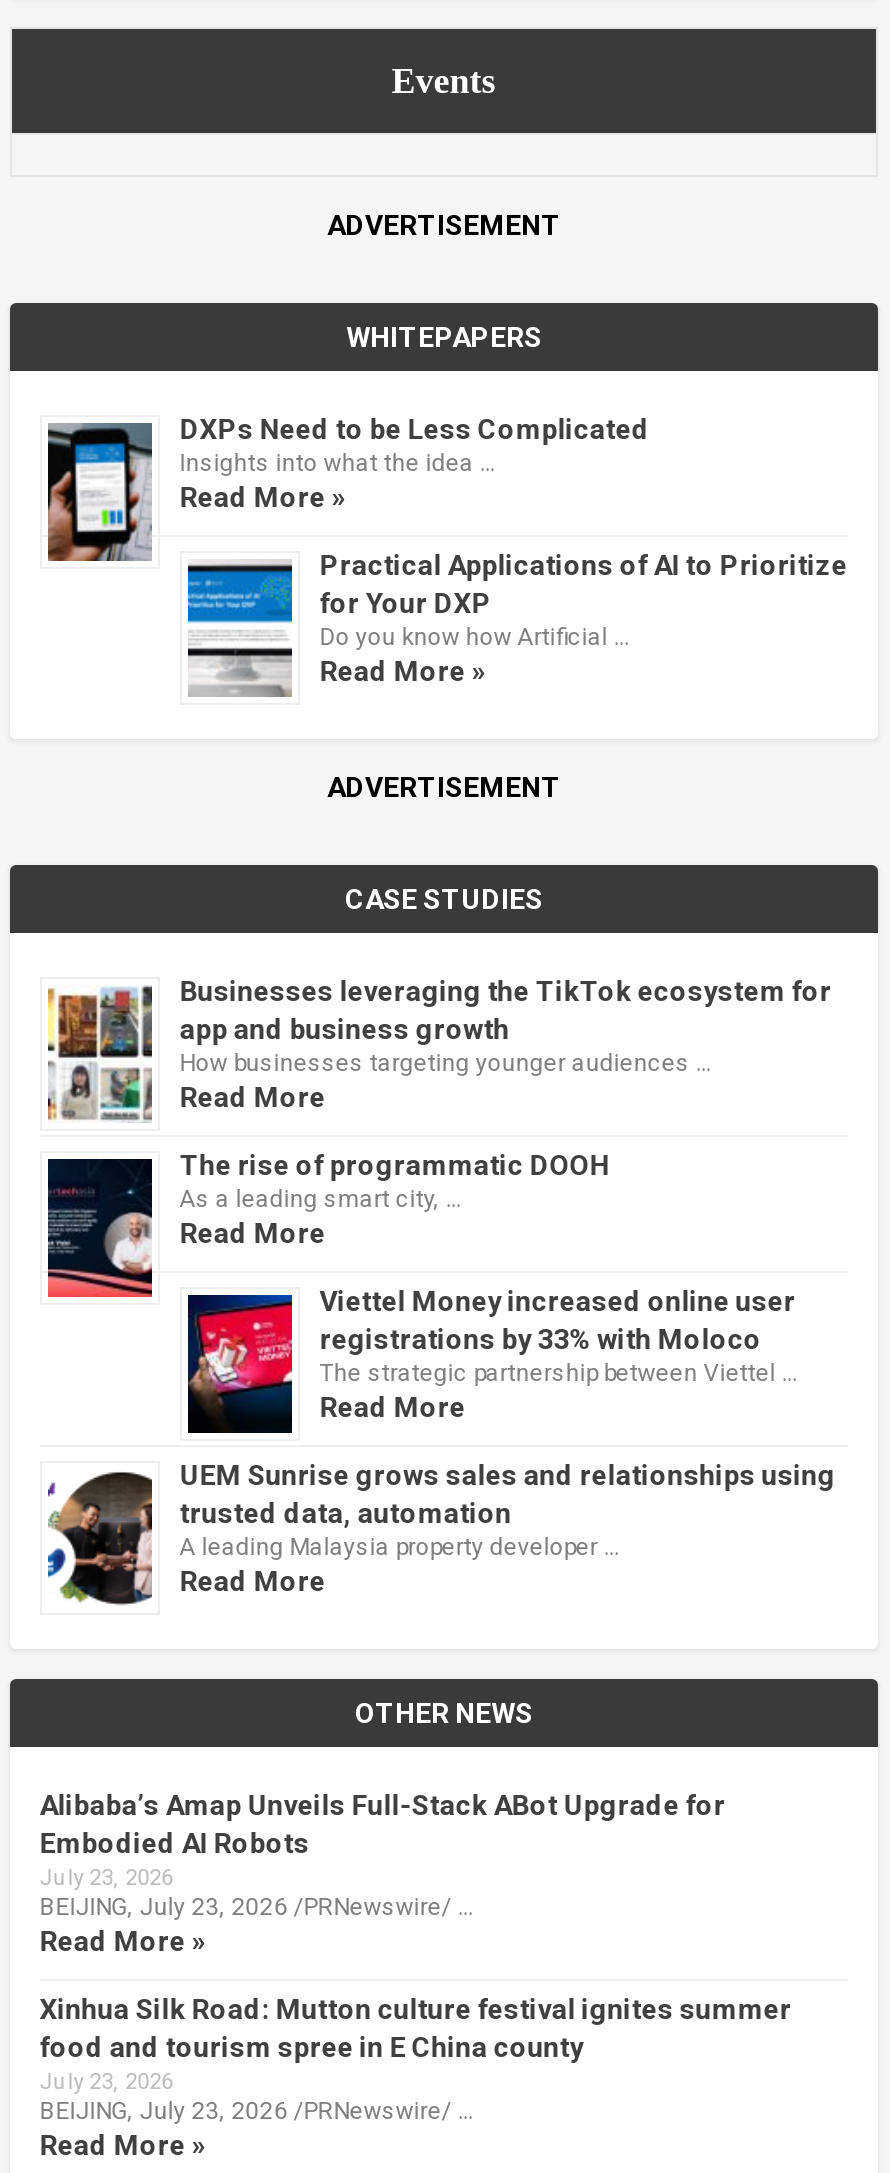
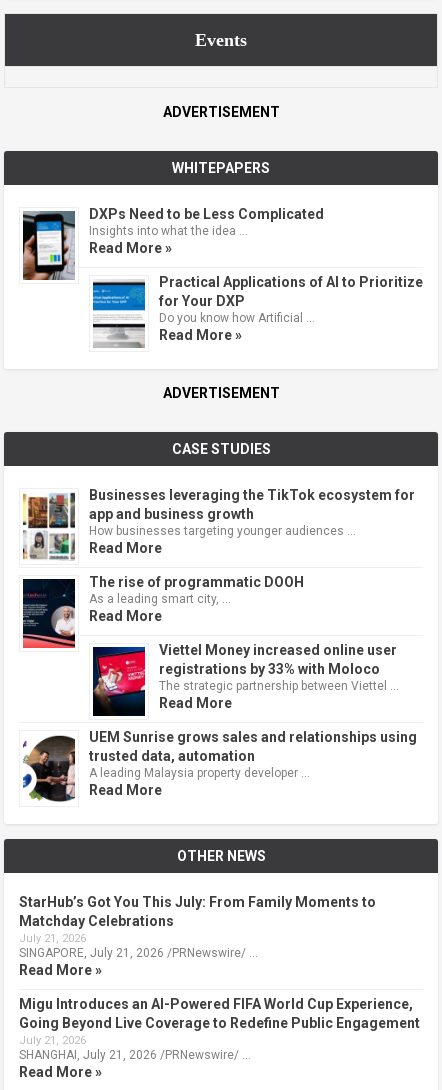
- Alibaba’s Amap Unveils Full-Stack ABot Upgrade for
- Embodied AI Robots
- July 23, 2026
- BEIJING, July 23, 2026 /PRNewswire/ …
+ StarHub’s Got You This July: From Family Moments to
+ Matchday Celebrations
+ July 21, 2026
+ SINGAPORE, July 21, 2026 /PRNewswire/ …

- Xinhua Silk Road: Mutton culture festival ignites summer
- food and tourism spree in E China county
- July 23, 2026
- BEIJING, July 23, 2026 /PRNewswire/ …
+ Migu Introduces an AI-Powered FIFA World Cup Experience,
+ Going Beyond Live Coverage to Redefine Public Engagement
+ July 21, 2026
+ SHANGHAI, July 21, 2026 /PRNewswire/ …
